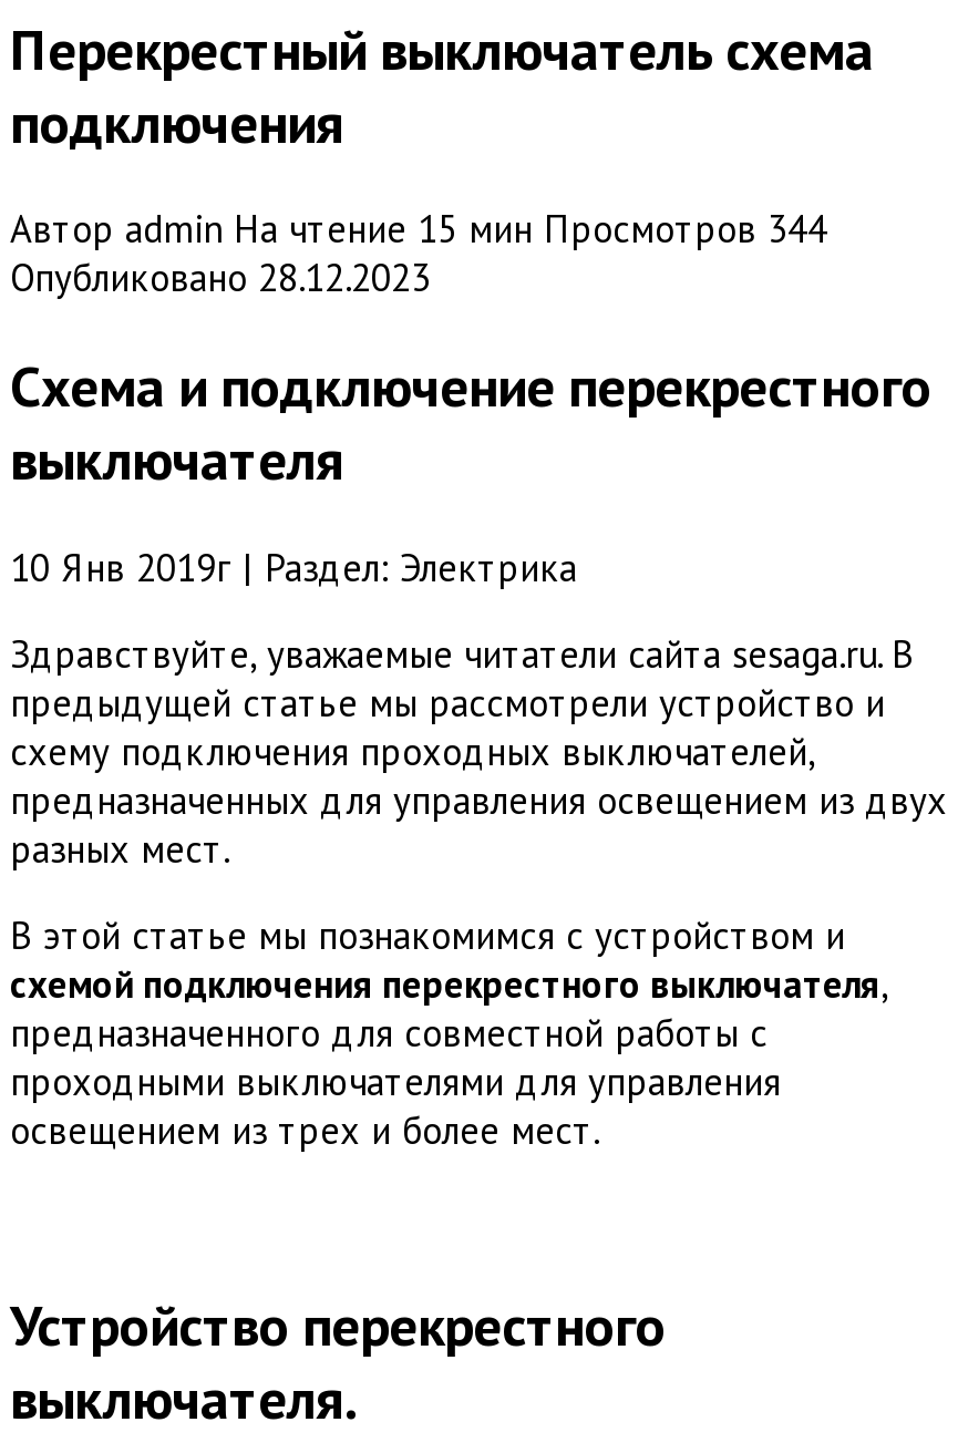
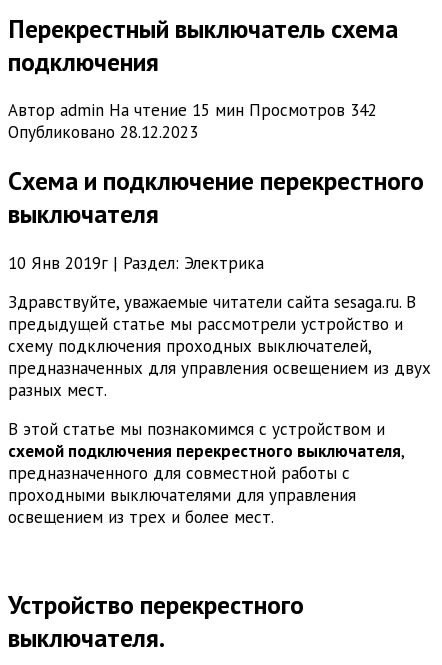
- Автор admin На чтение 15 мин Просмотров 344
+ Автор admin На чтение 15 мин Просмотров 342
